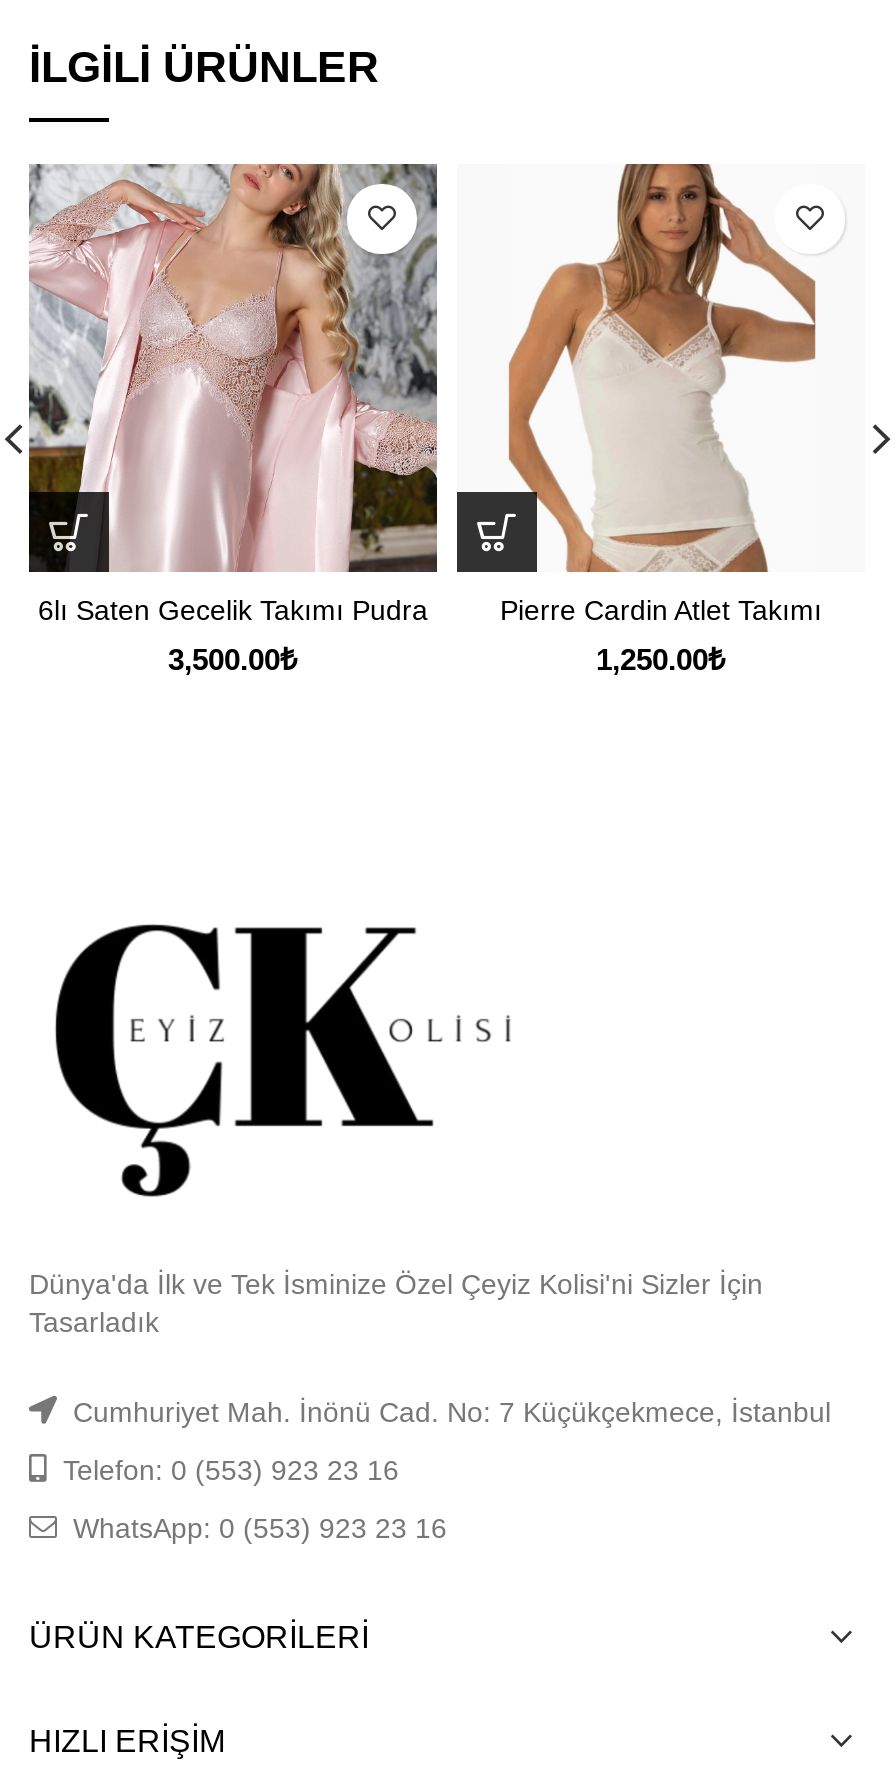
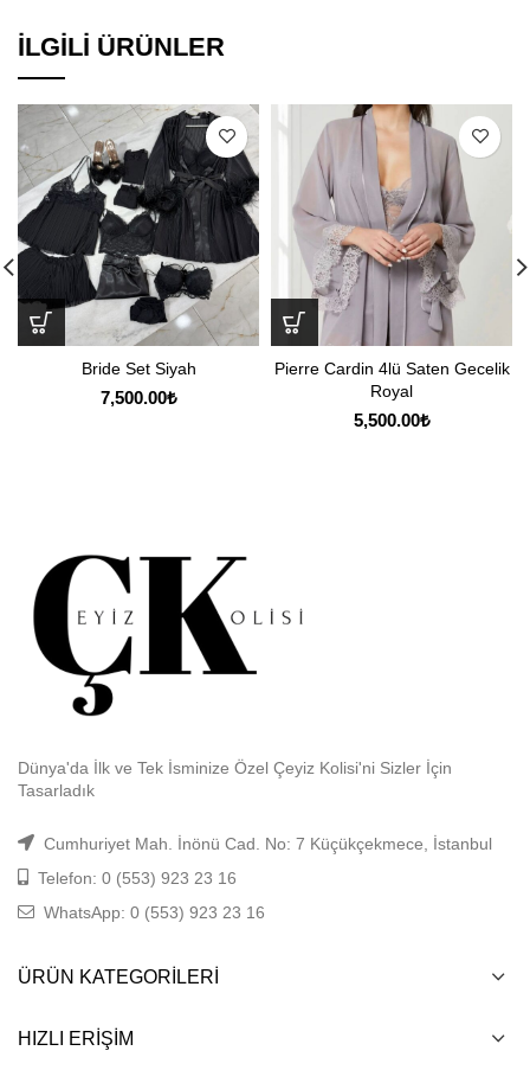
- [image]
- 6lı Saten Gecelik Takımı Pudra
+ [image]
+ Bride Set Siyah

- [image]
- Pierre Cardin Atlet Takımı
+ [image]
+ Pierre Cardin 4lü Saten Gecelik
+ Royal

- 3,500.00₺
+ 7,500.00₺

- 1,250.00₺
+ 5,500.00₺
